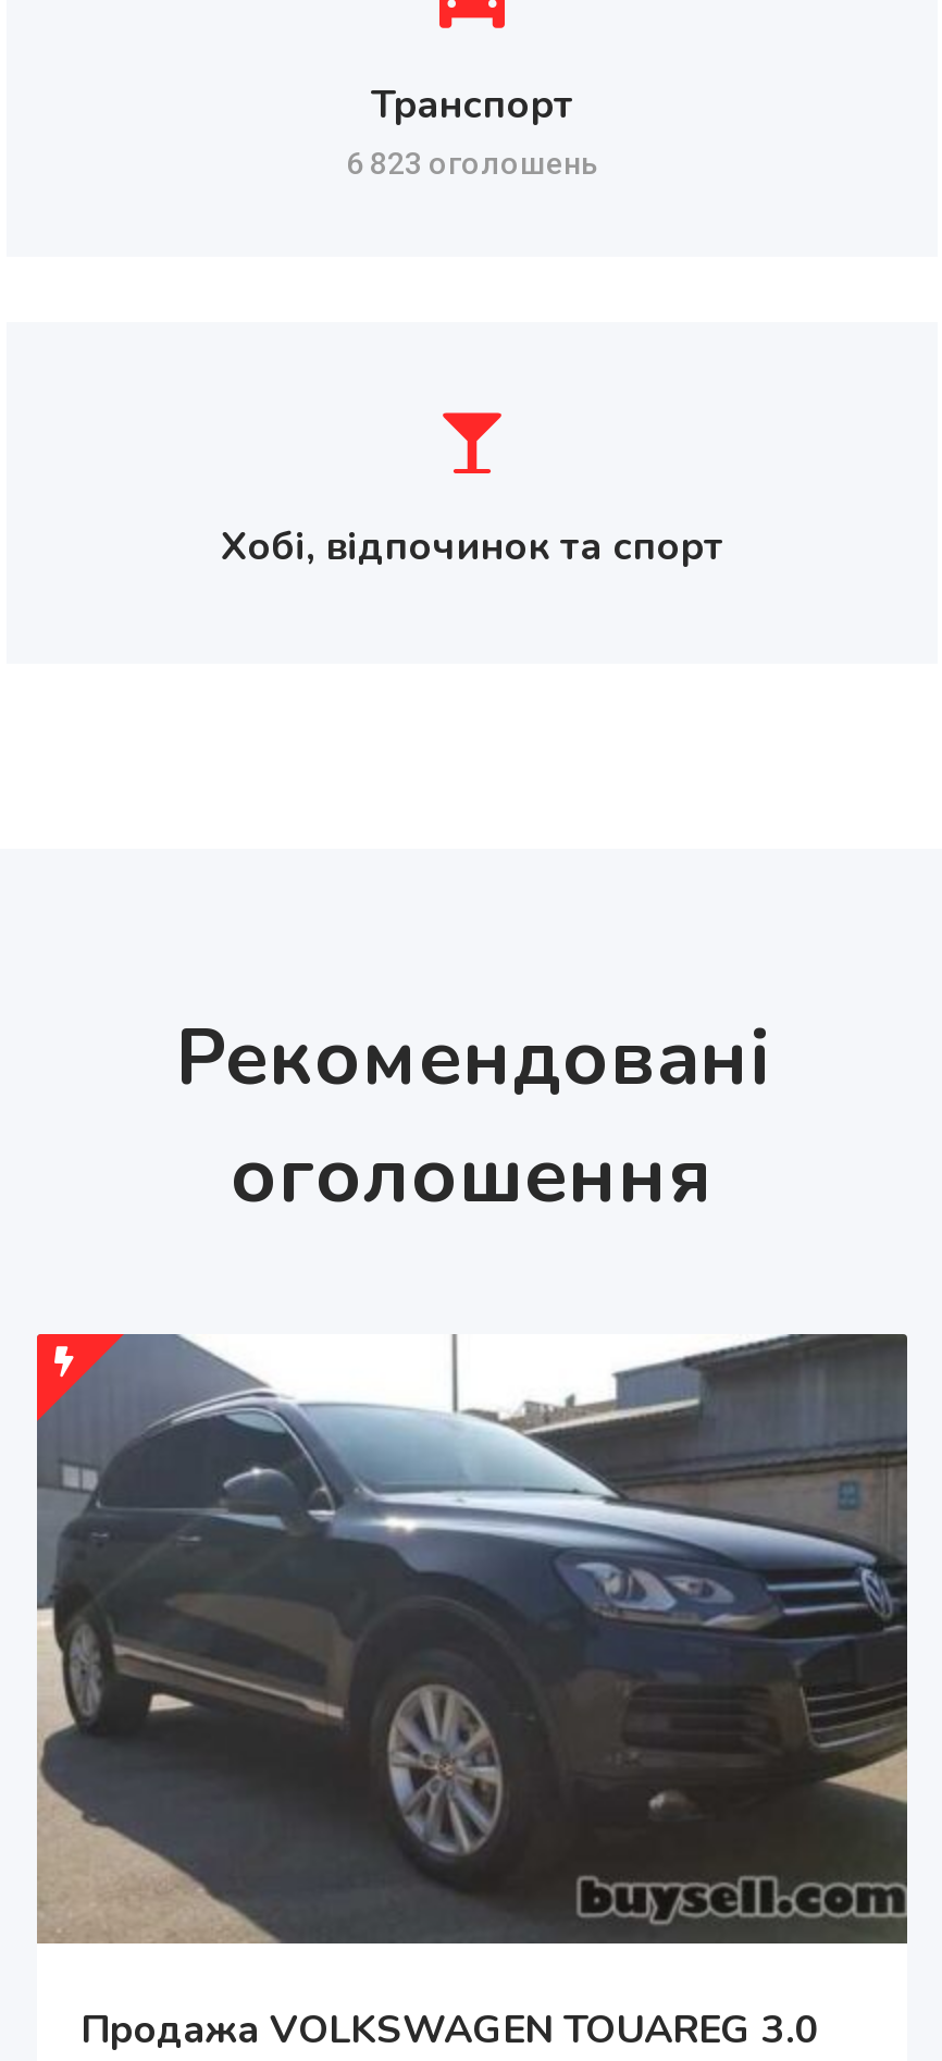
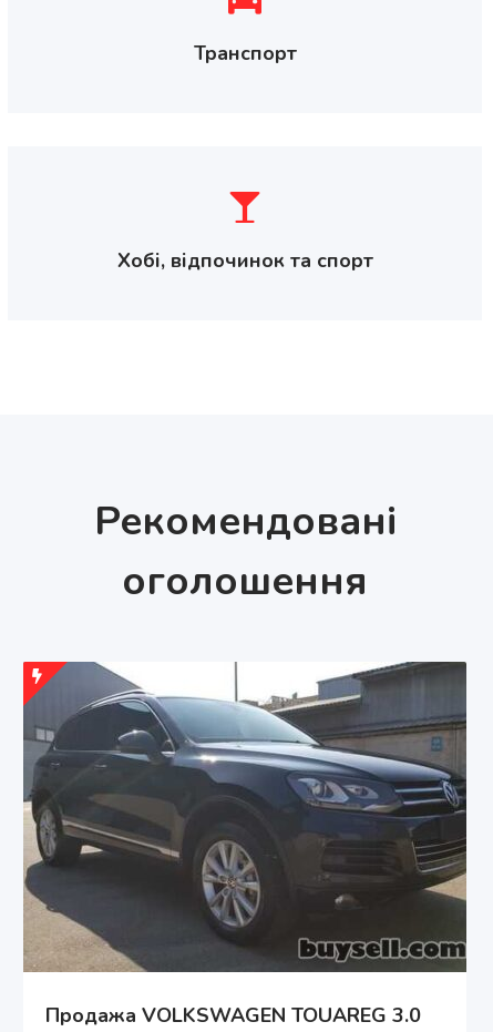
- 6 823 оголошень
